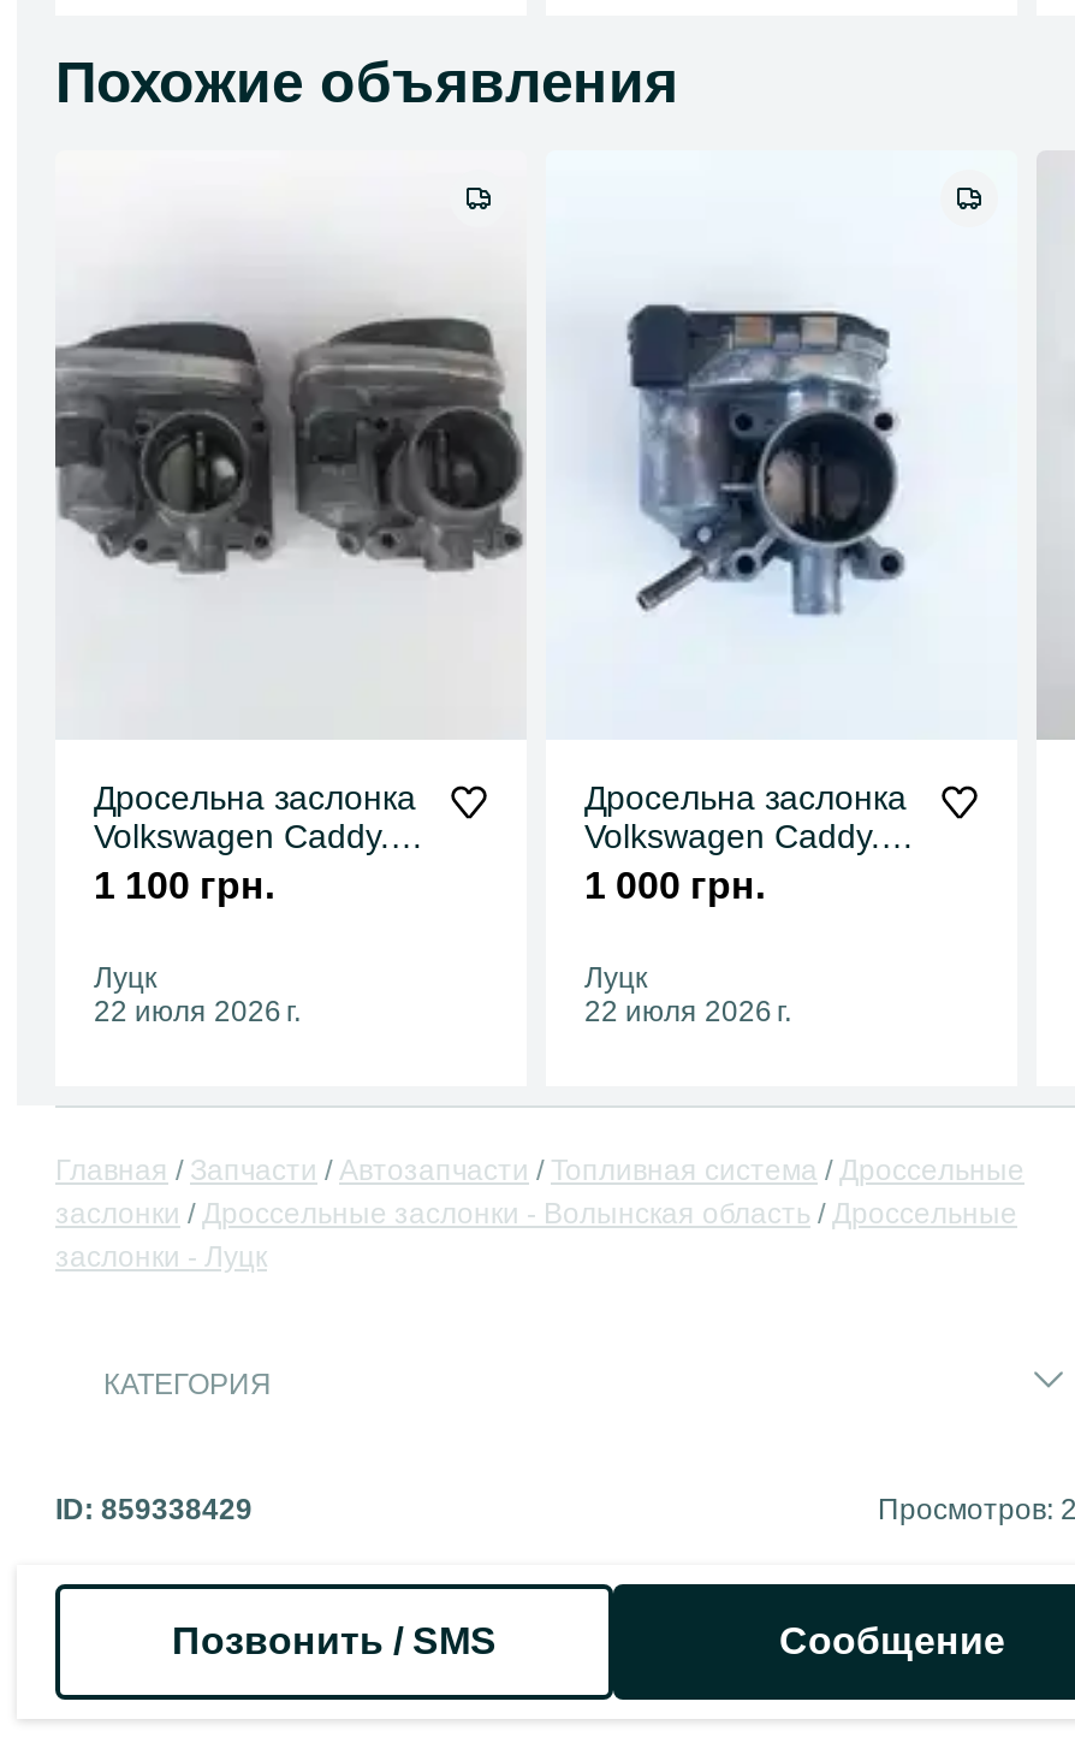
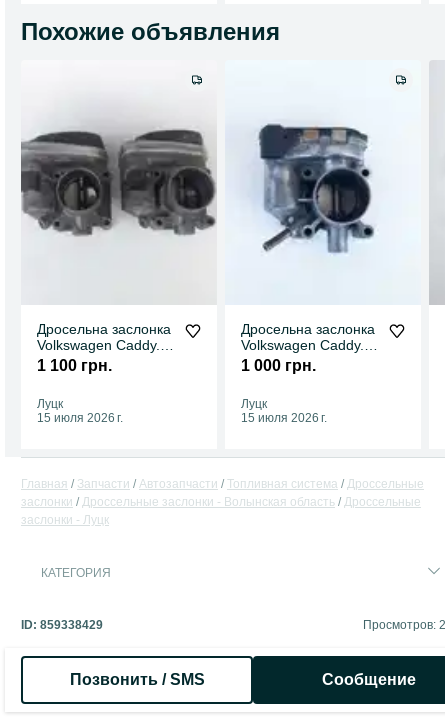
- 22 июля 2026 г.
+ 15 июля 2026 г.

- 22 июля 2026 г.
+ 15 июля 2026 г.
